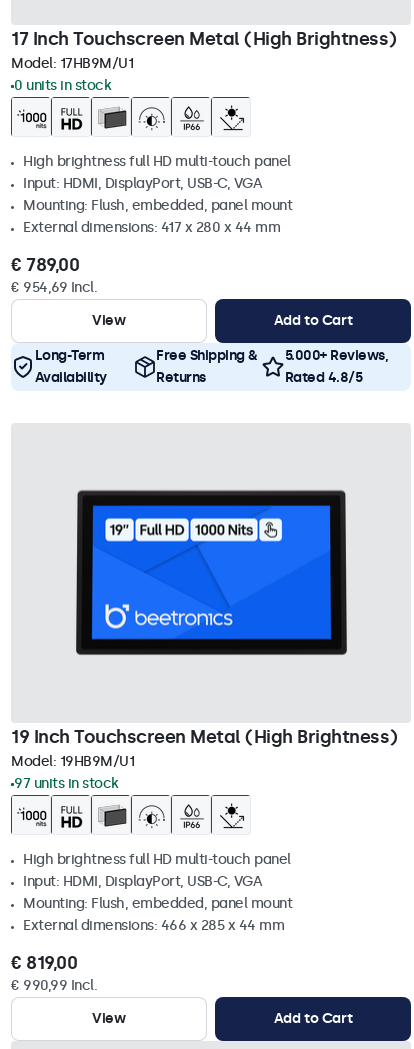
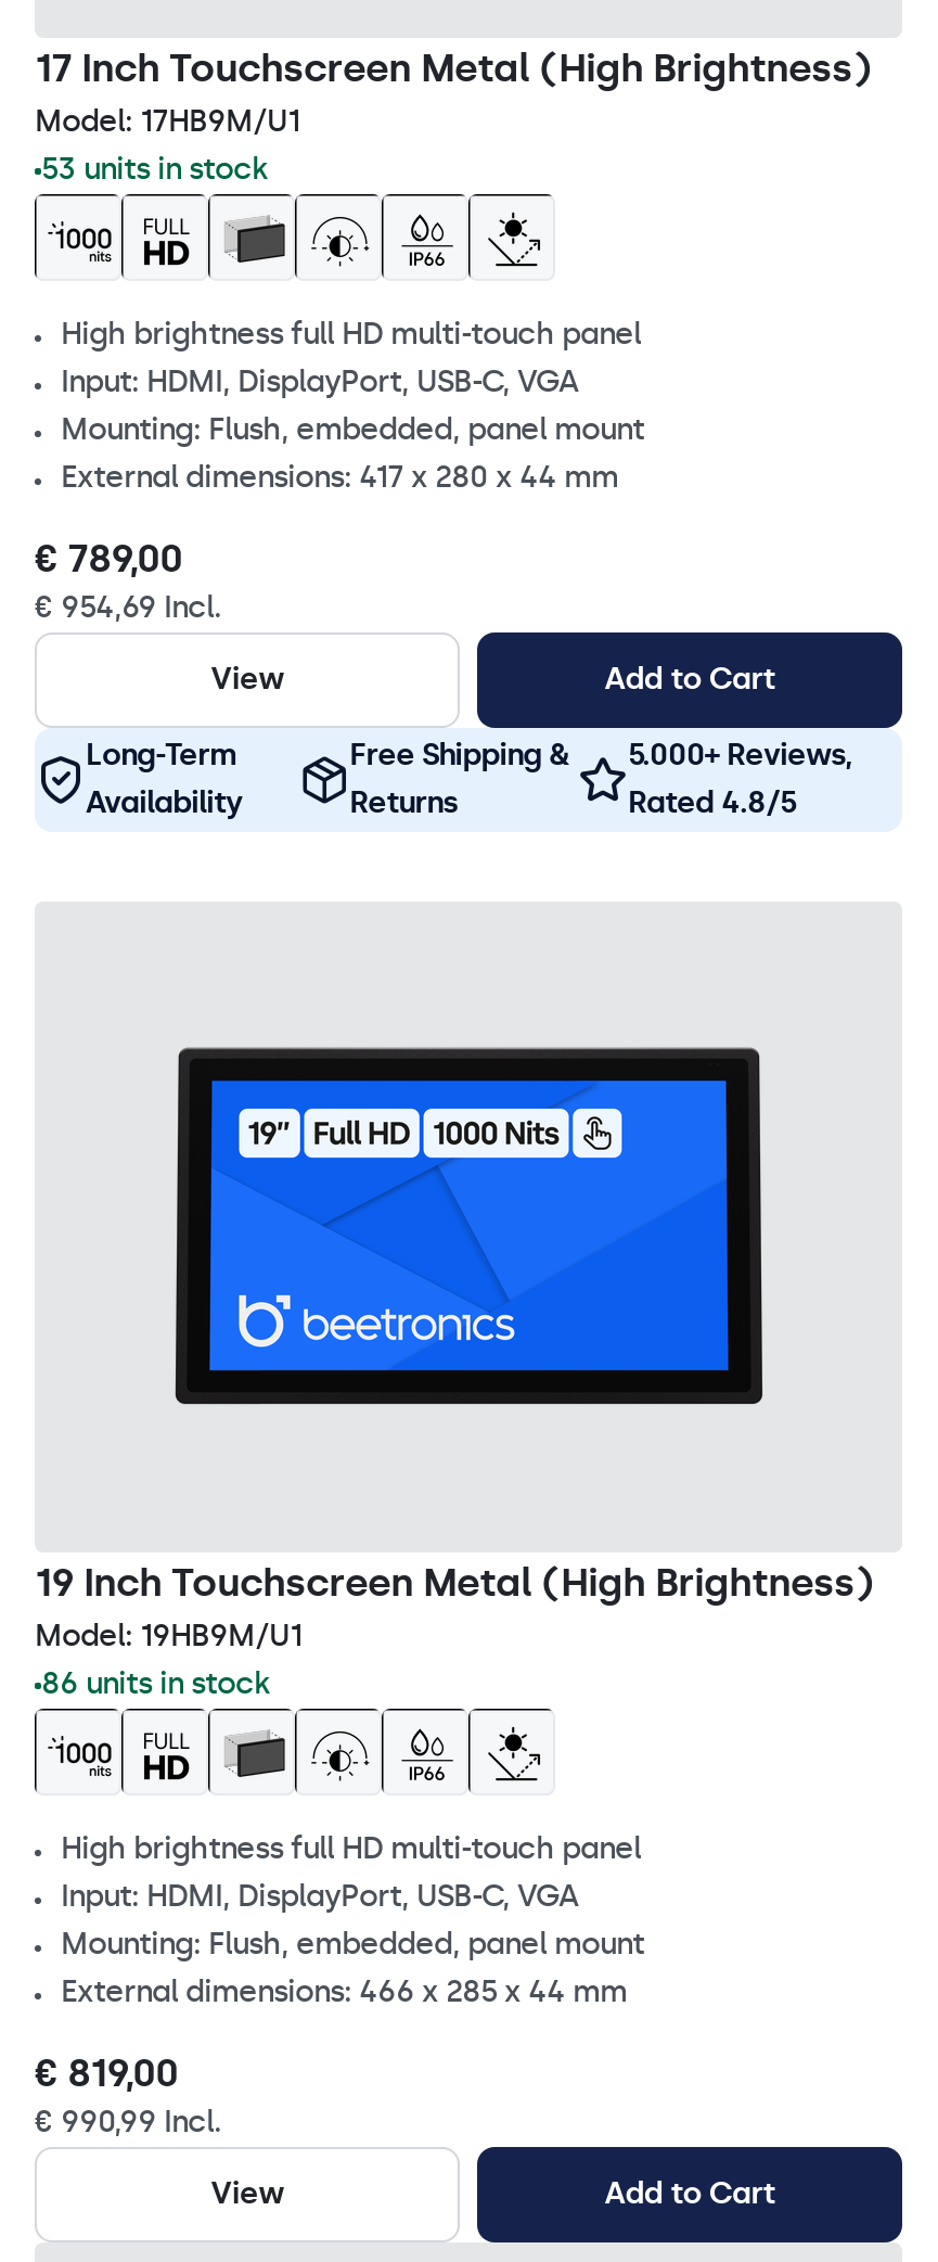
- 0 units in stock
+ 53 units in stock

- 97 units in stock
+ 86 units in stock
